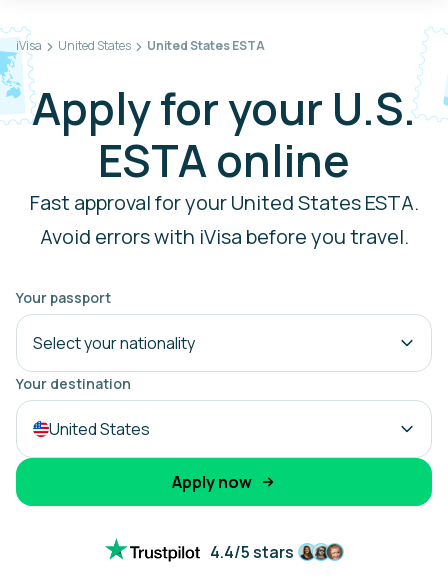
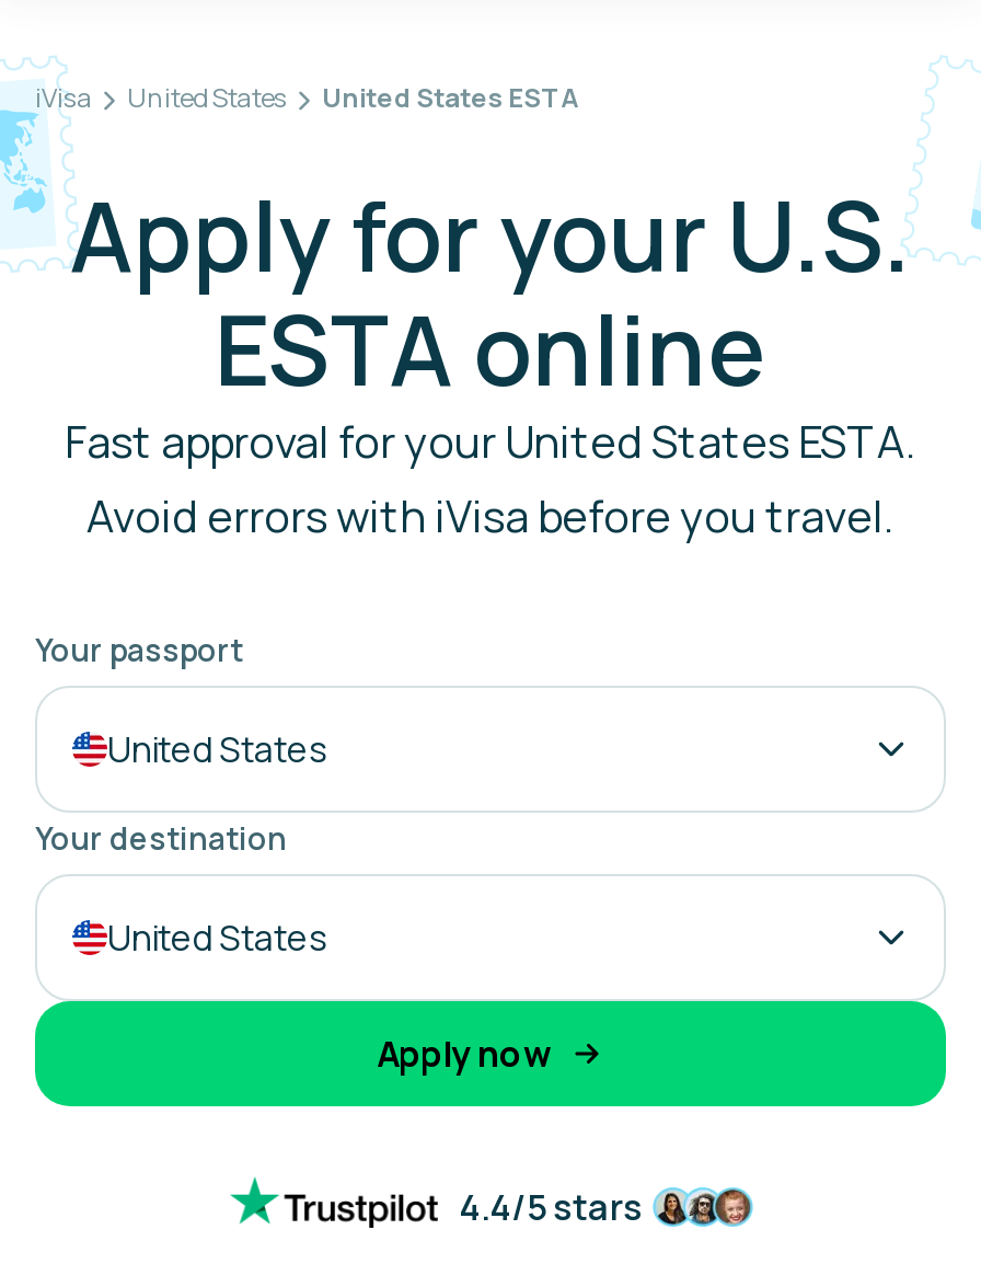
- Select your nationality
+ United States
